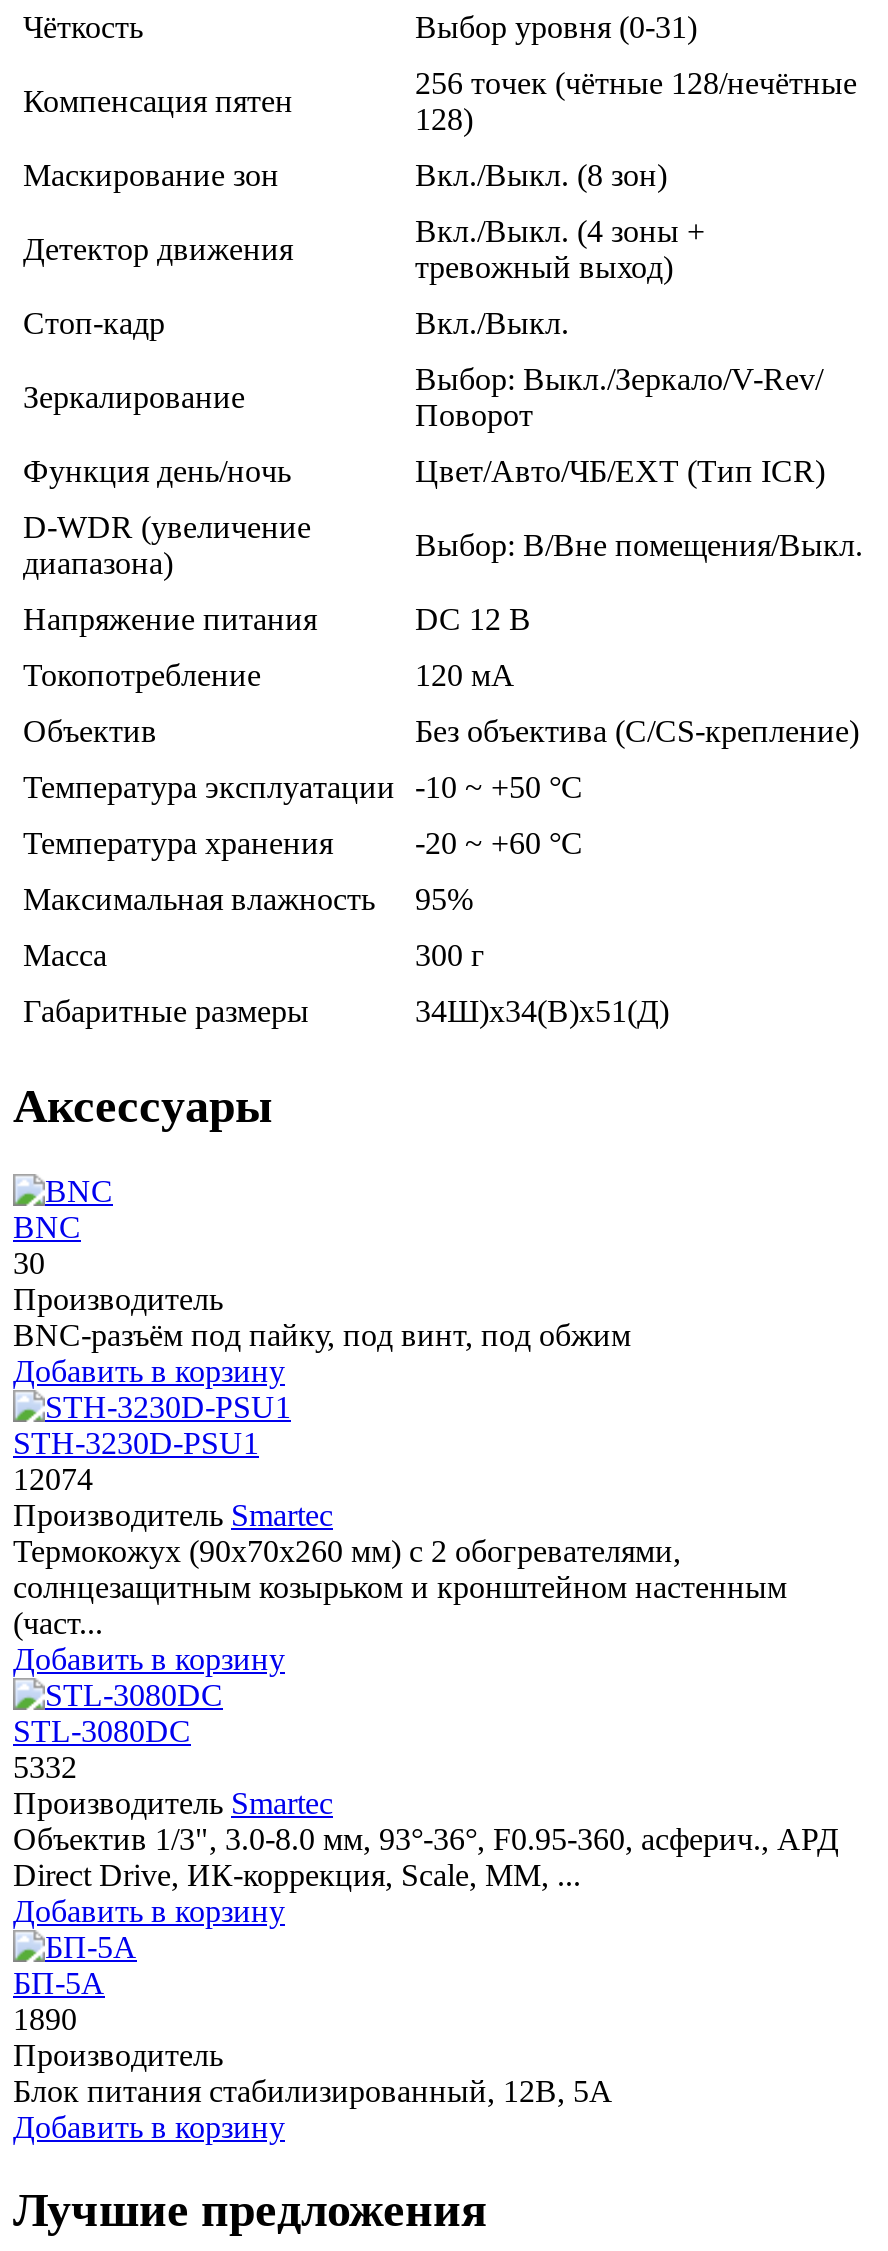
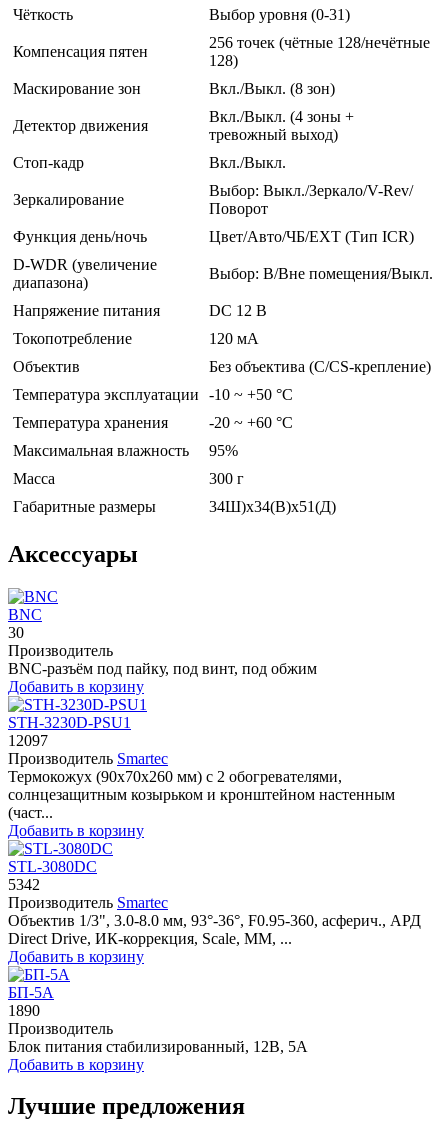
- 12074
+ 12097

- 5332
+ 5342
